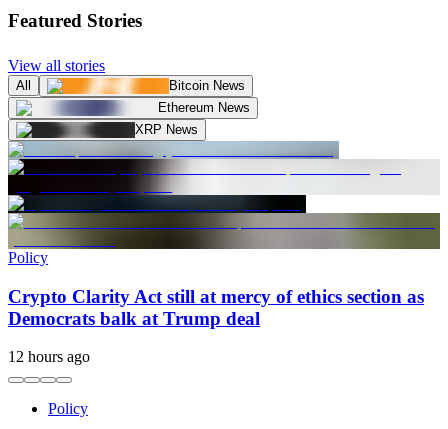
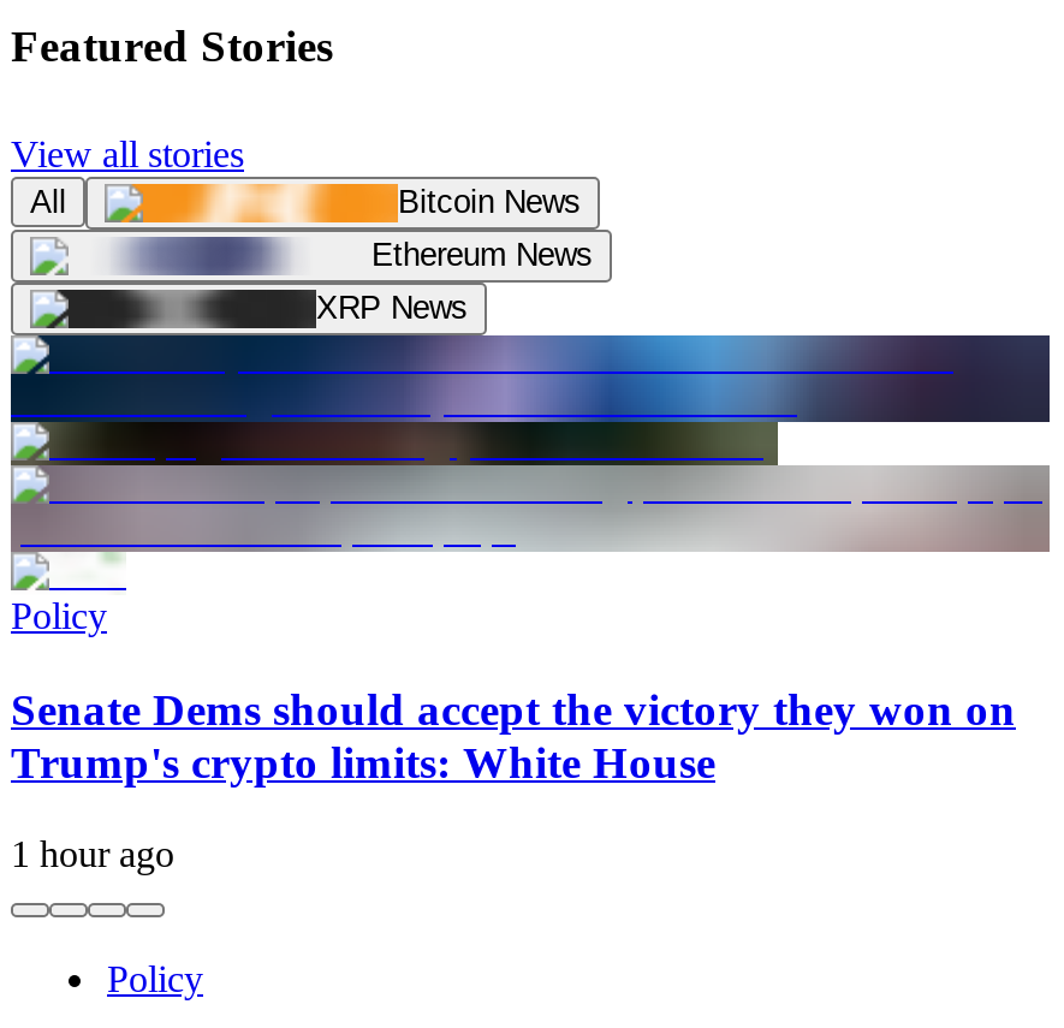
- [image]
- Crypto Clarity Act still at mercy of ethics section as
- Democrats balk at Trump deal
+ [image]
+ Senate Dems should accept the victory they won on
+ Trump's crypto limits: White House

- 12 hours ago
+ 1 hour ago
